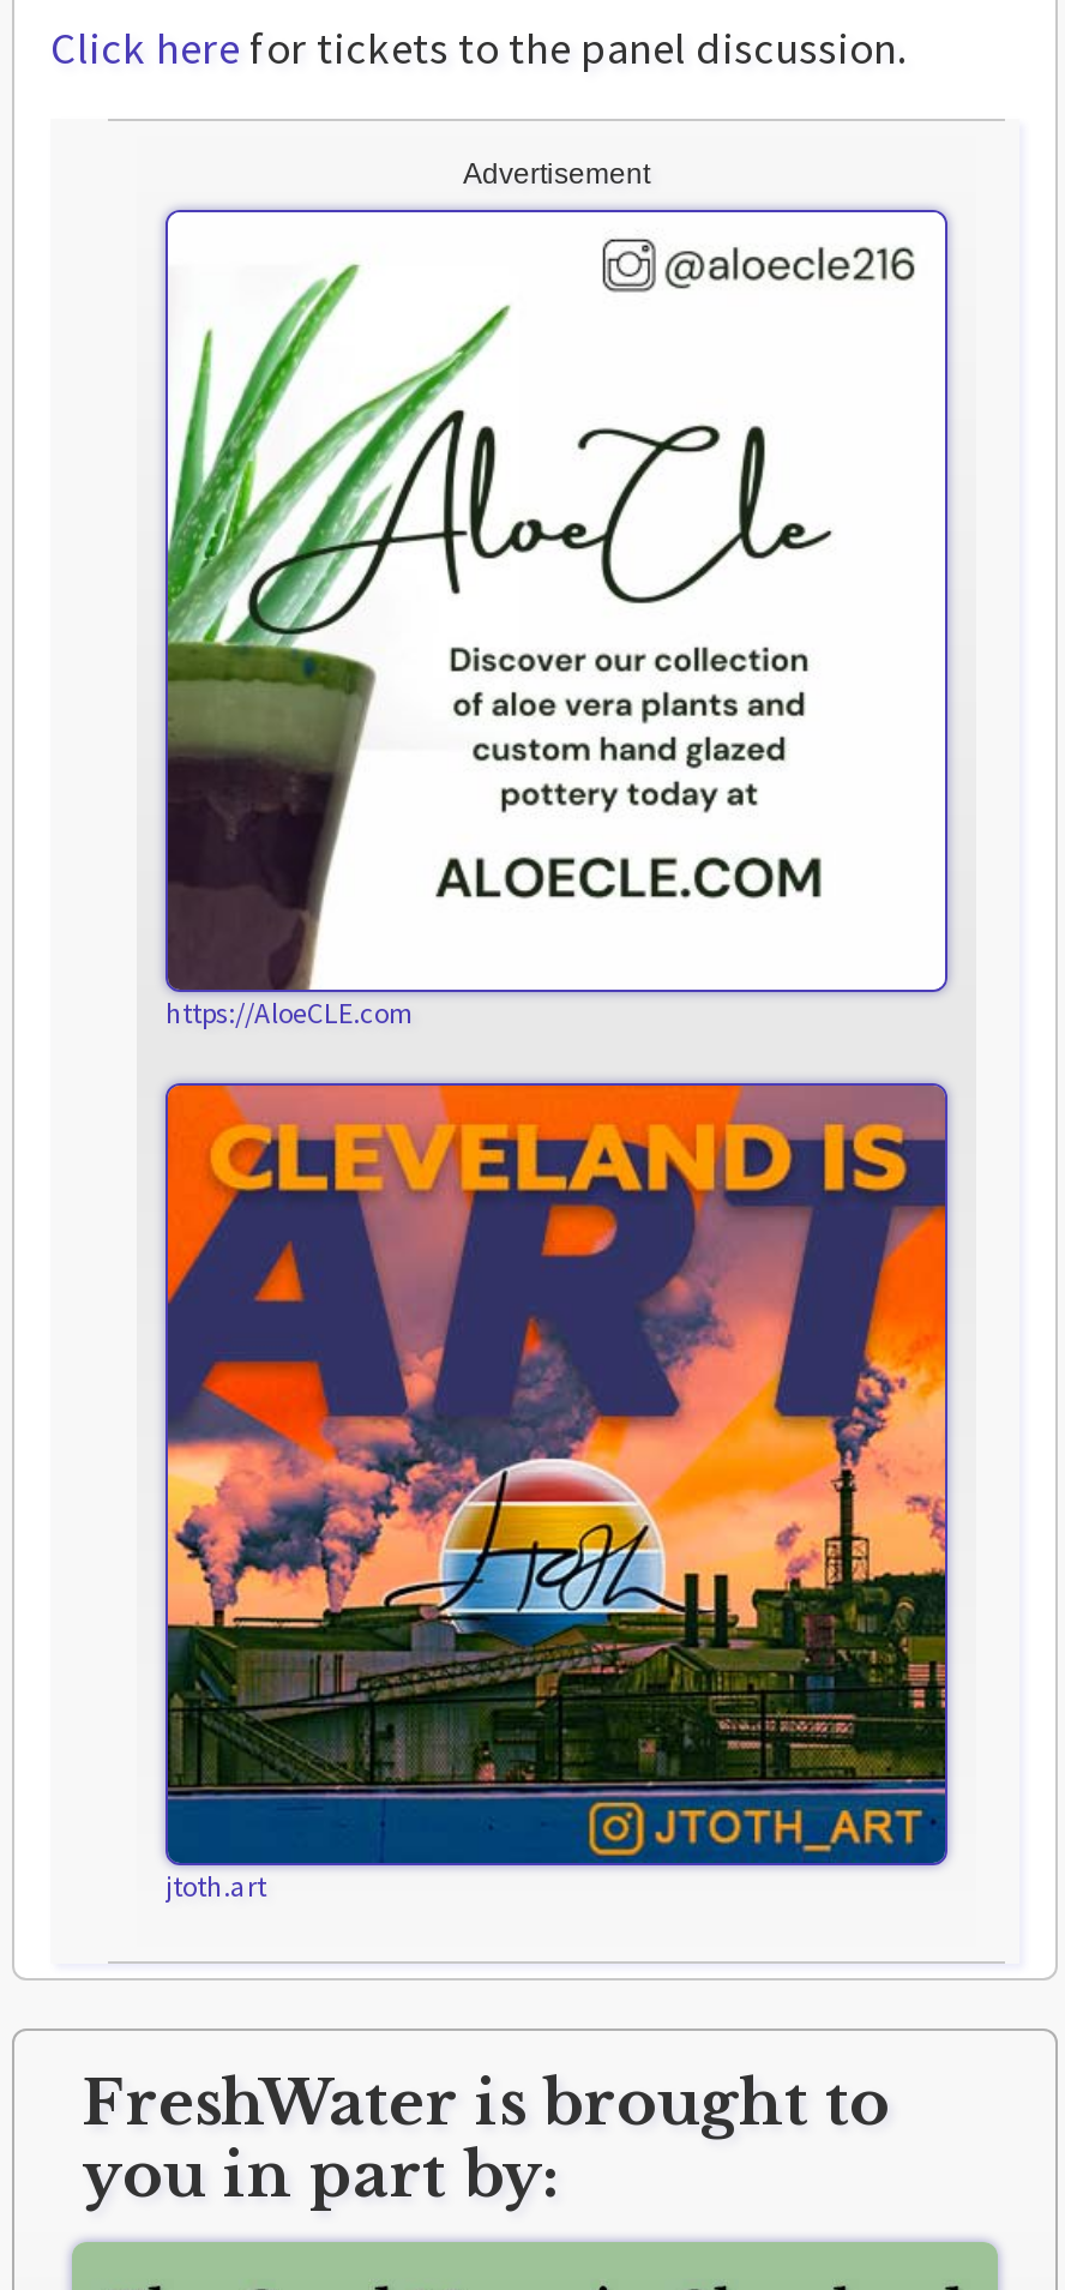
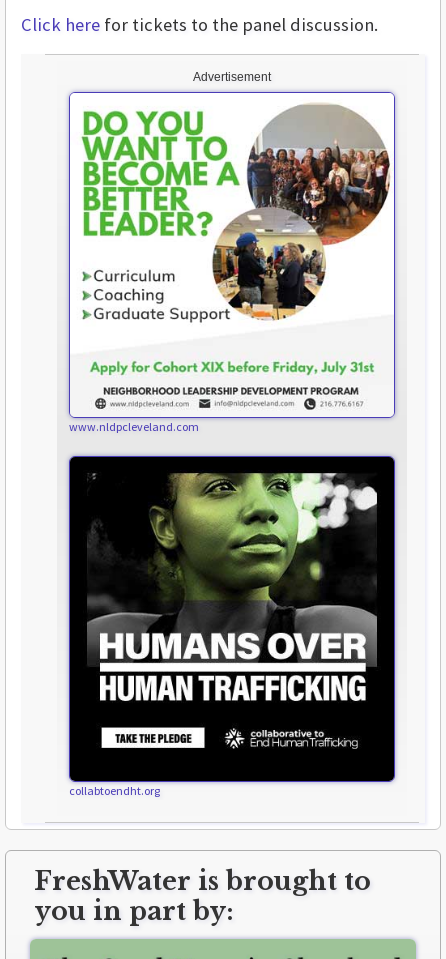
- [image]
- https://AloeCLE.com
+ [image]
+ www.nldpcleveland.com

- [image]
- jtoth.art
+ [image]
+ collabtoendht.org
